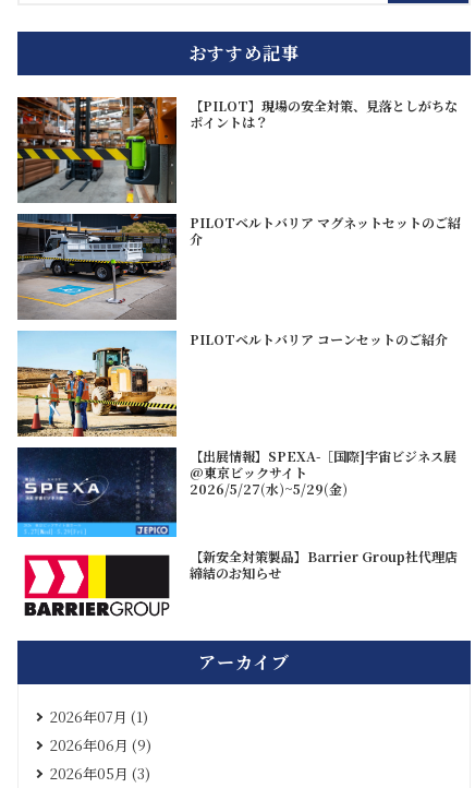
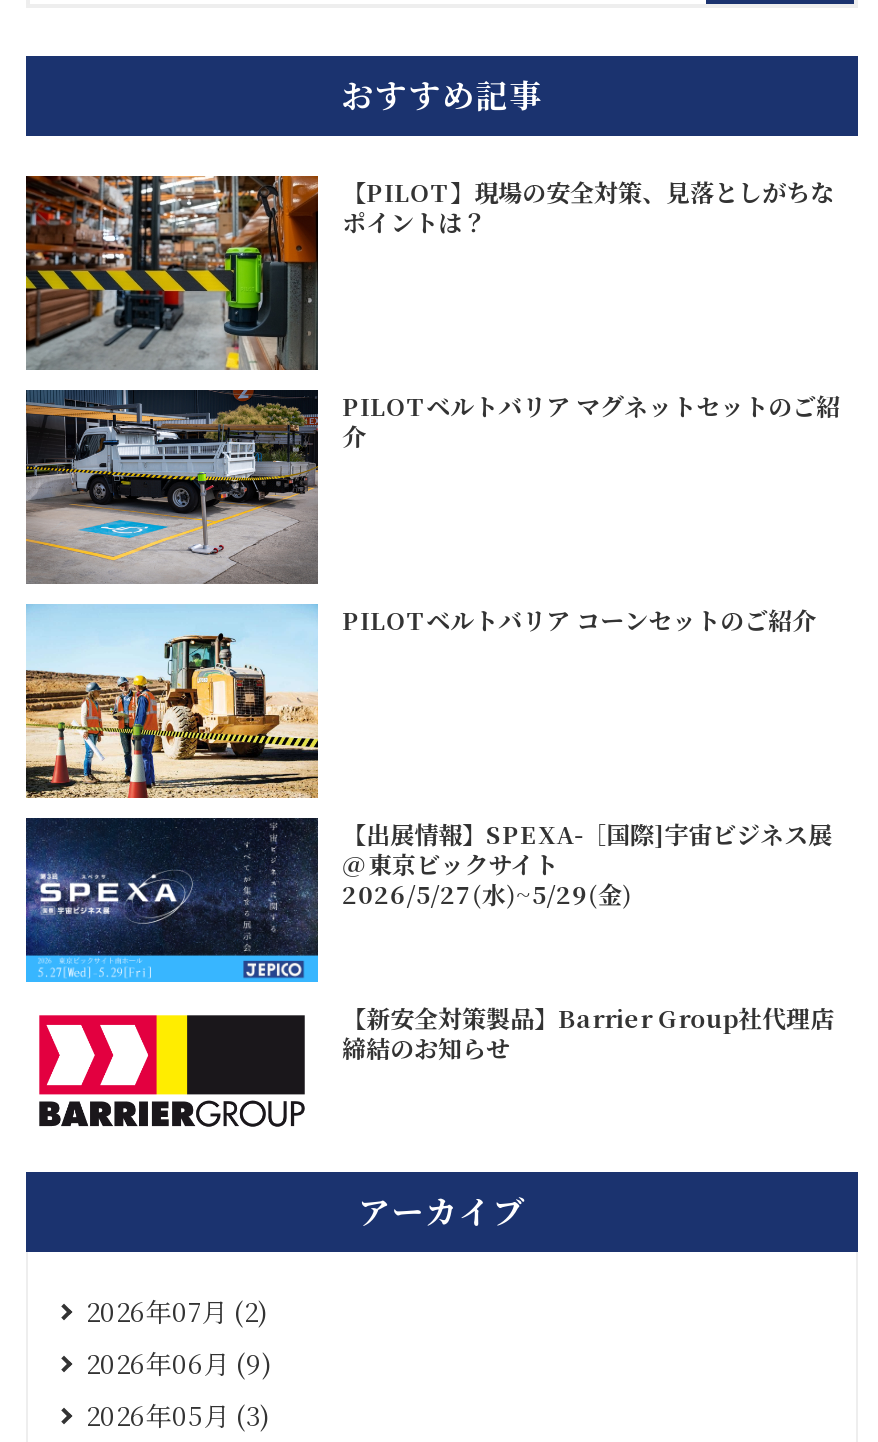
- 2026年07月 (1)
+ 2026年07月 (2)
